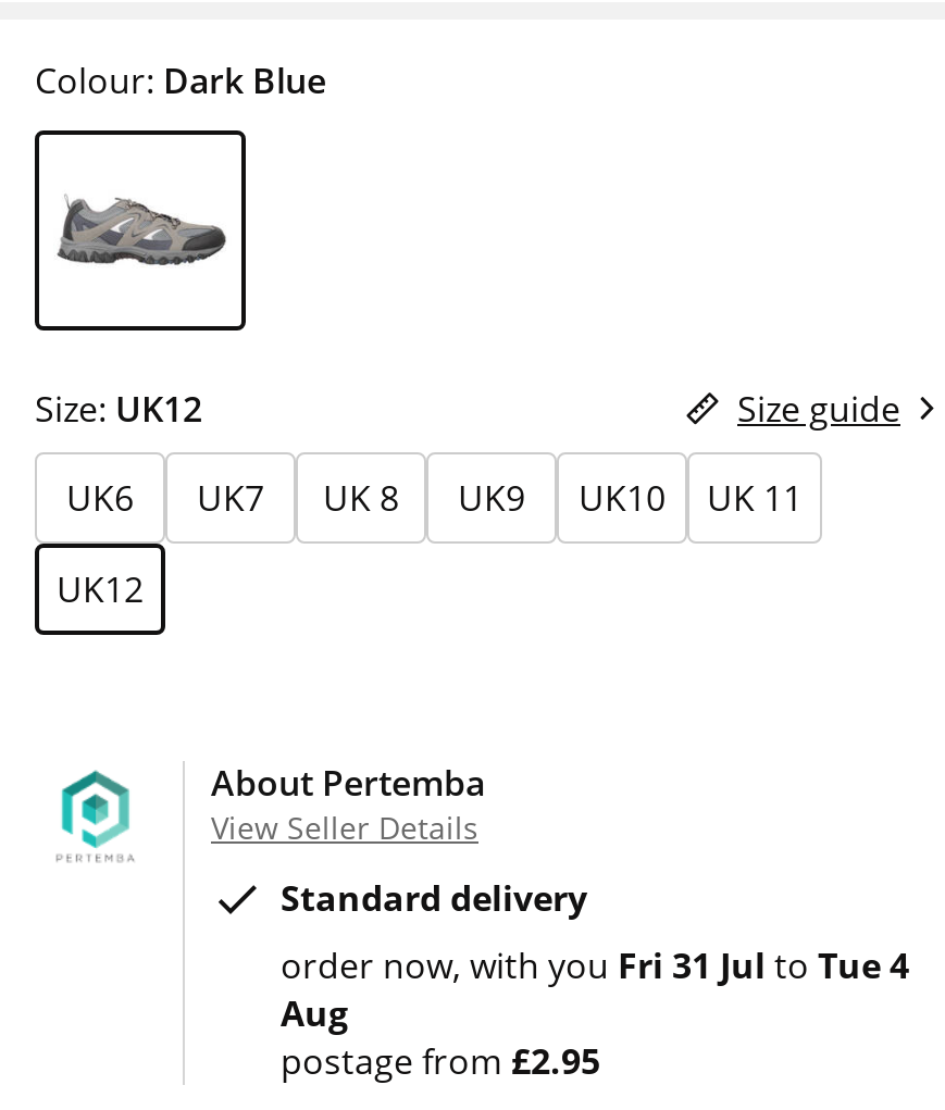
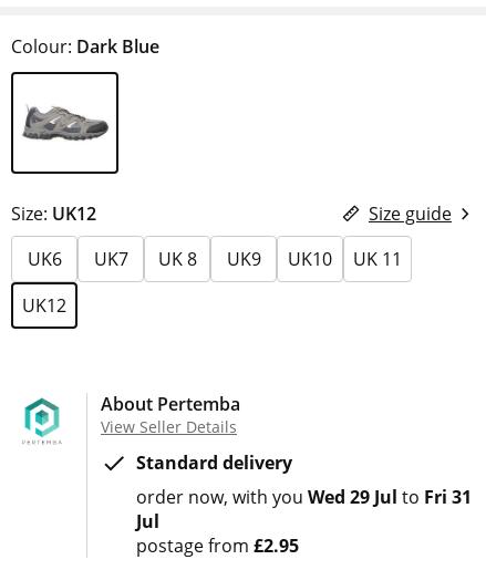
- order now with you Fri 31 Jul to Tue 4
- Aug
+ order now with you Wed 29 Jul to Fri 31
+ Jul
